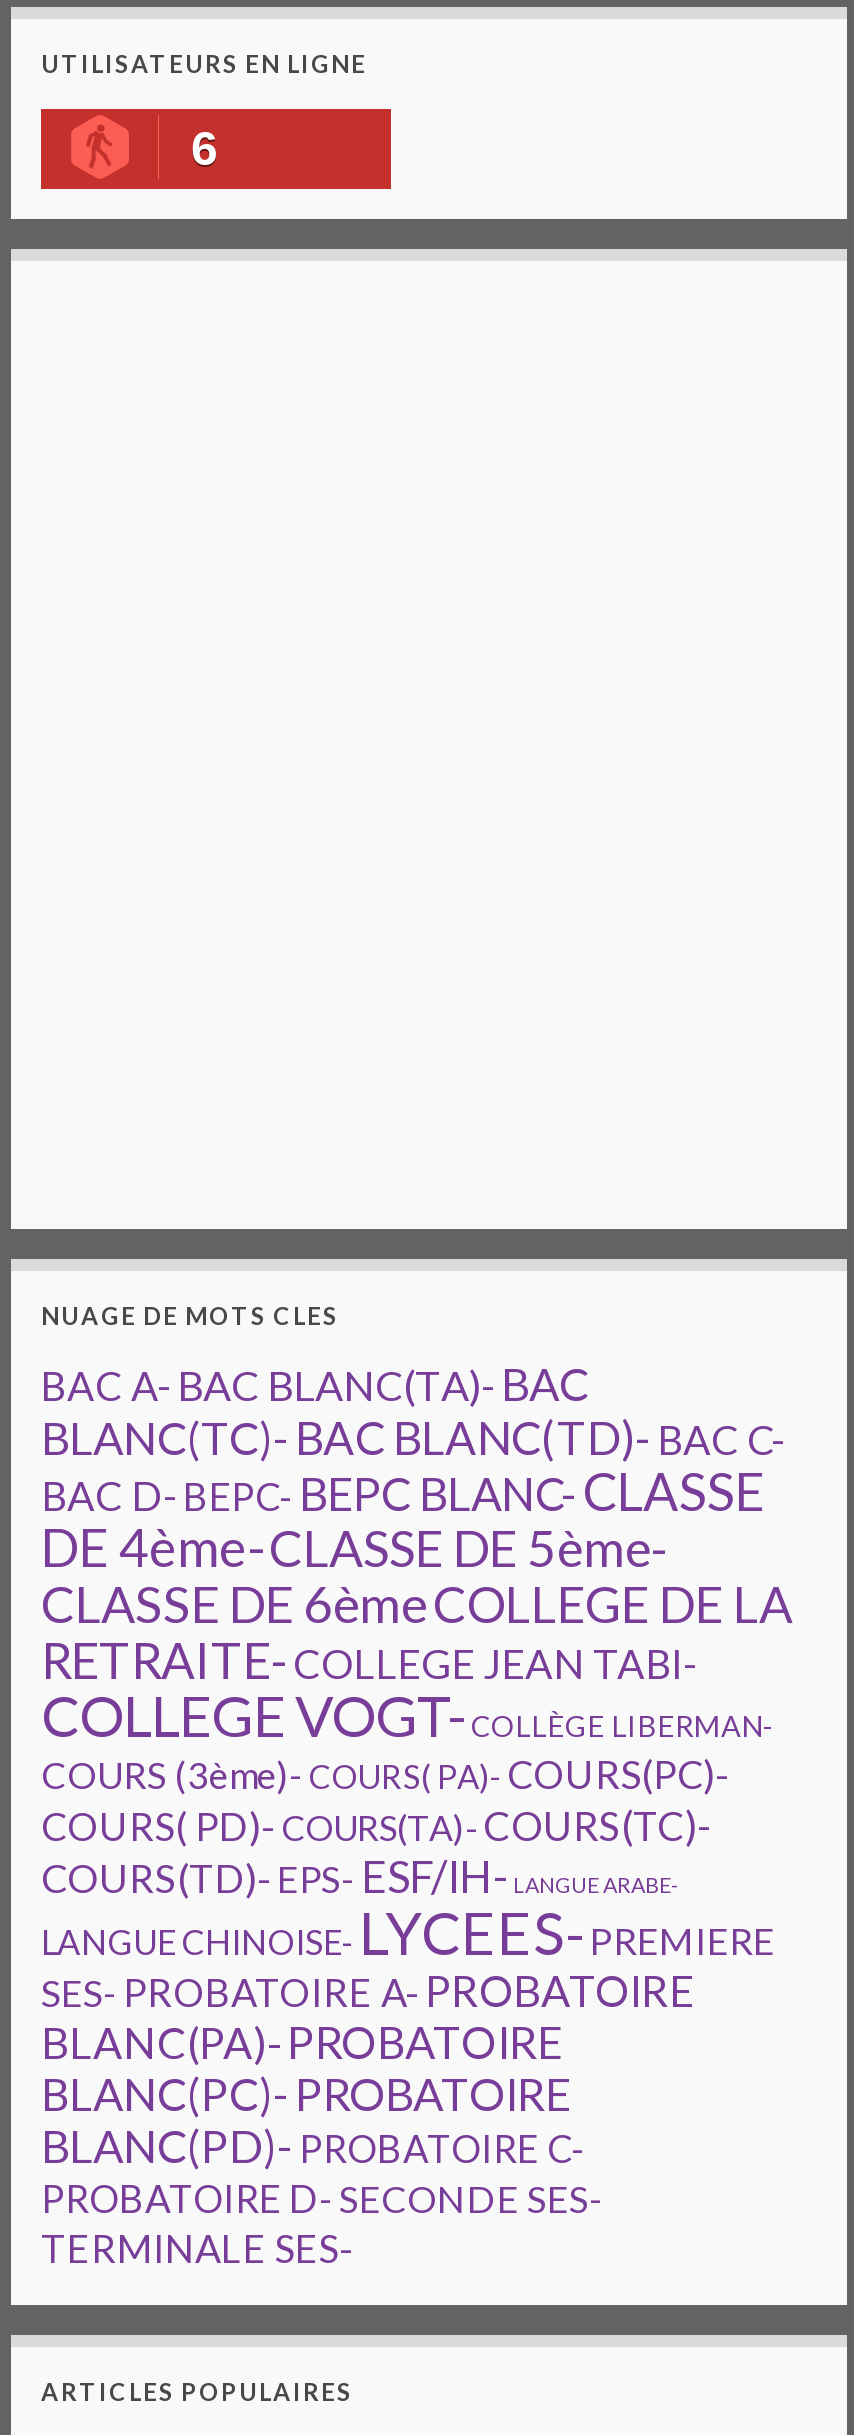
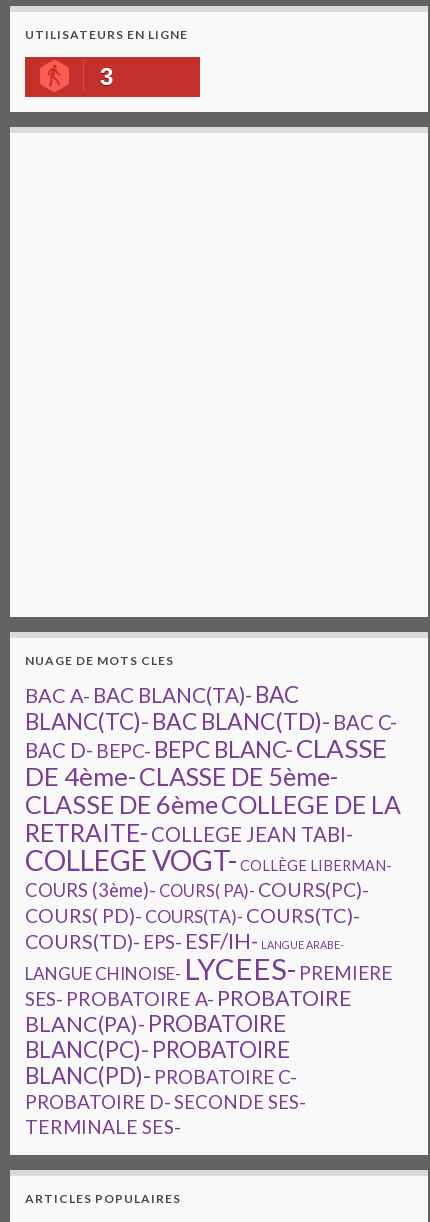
- 6
+ 3
